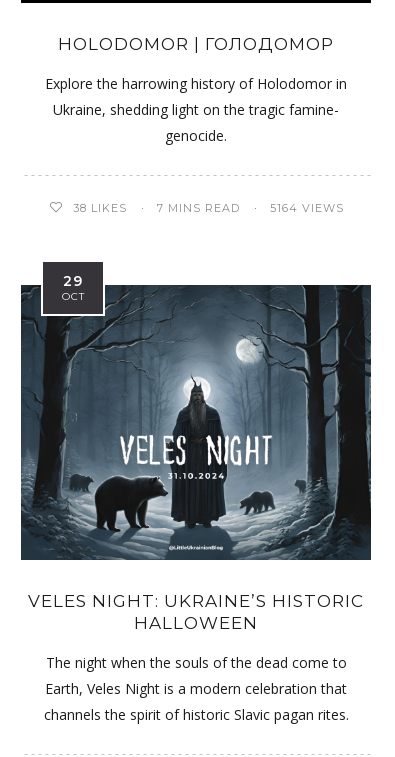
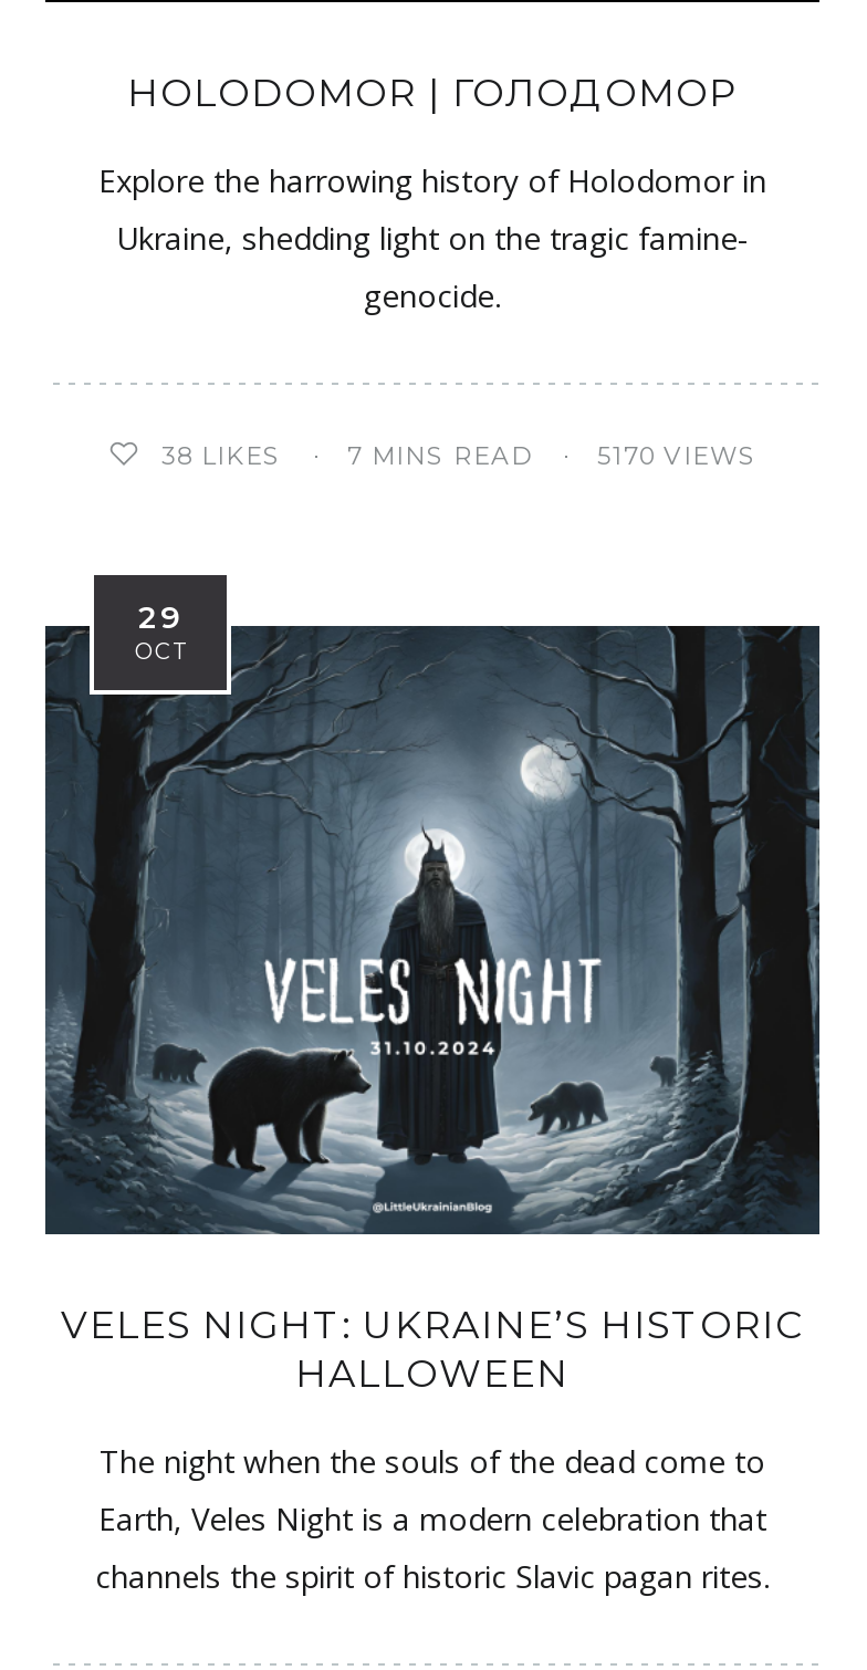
- 5164 VIEWS
+ 5170 VIEWS
